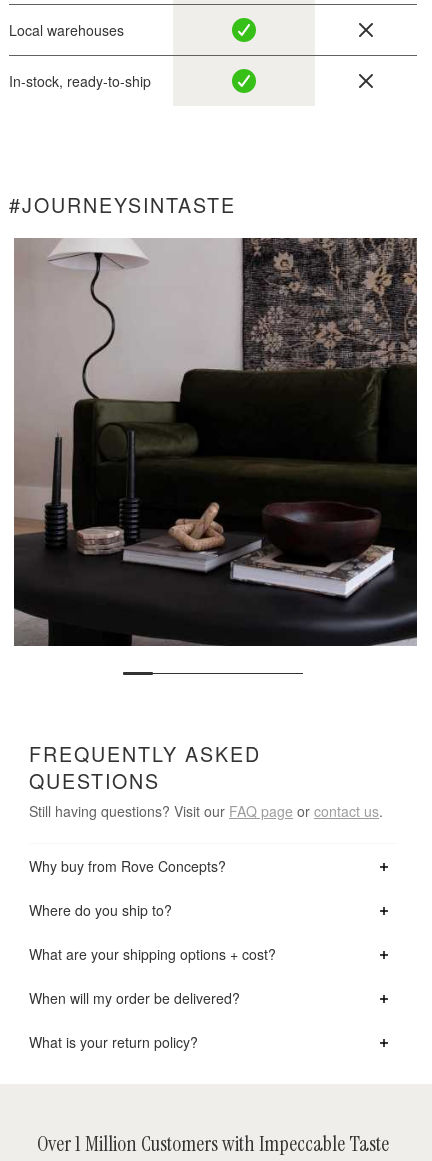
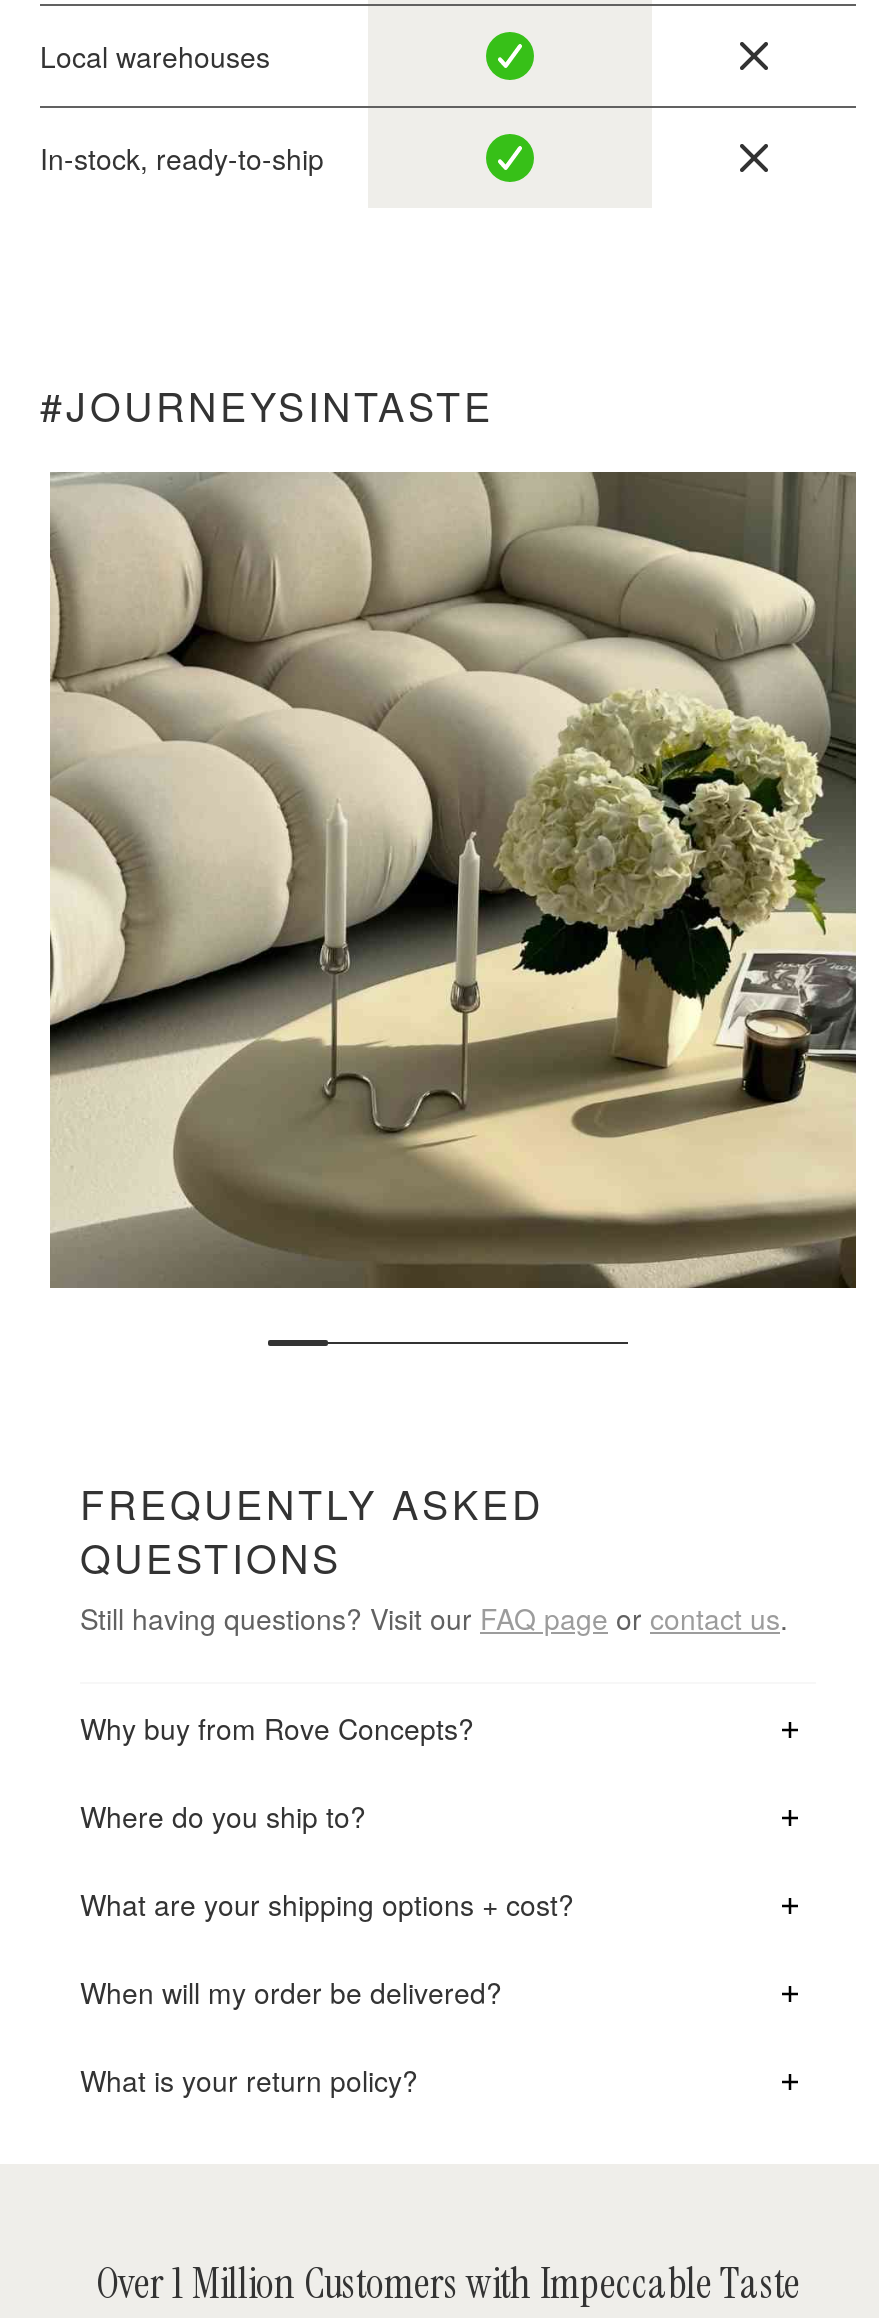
- [image]
+ [image]
